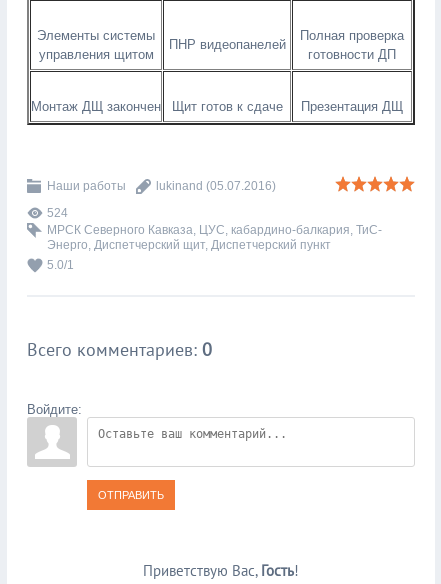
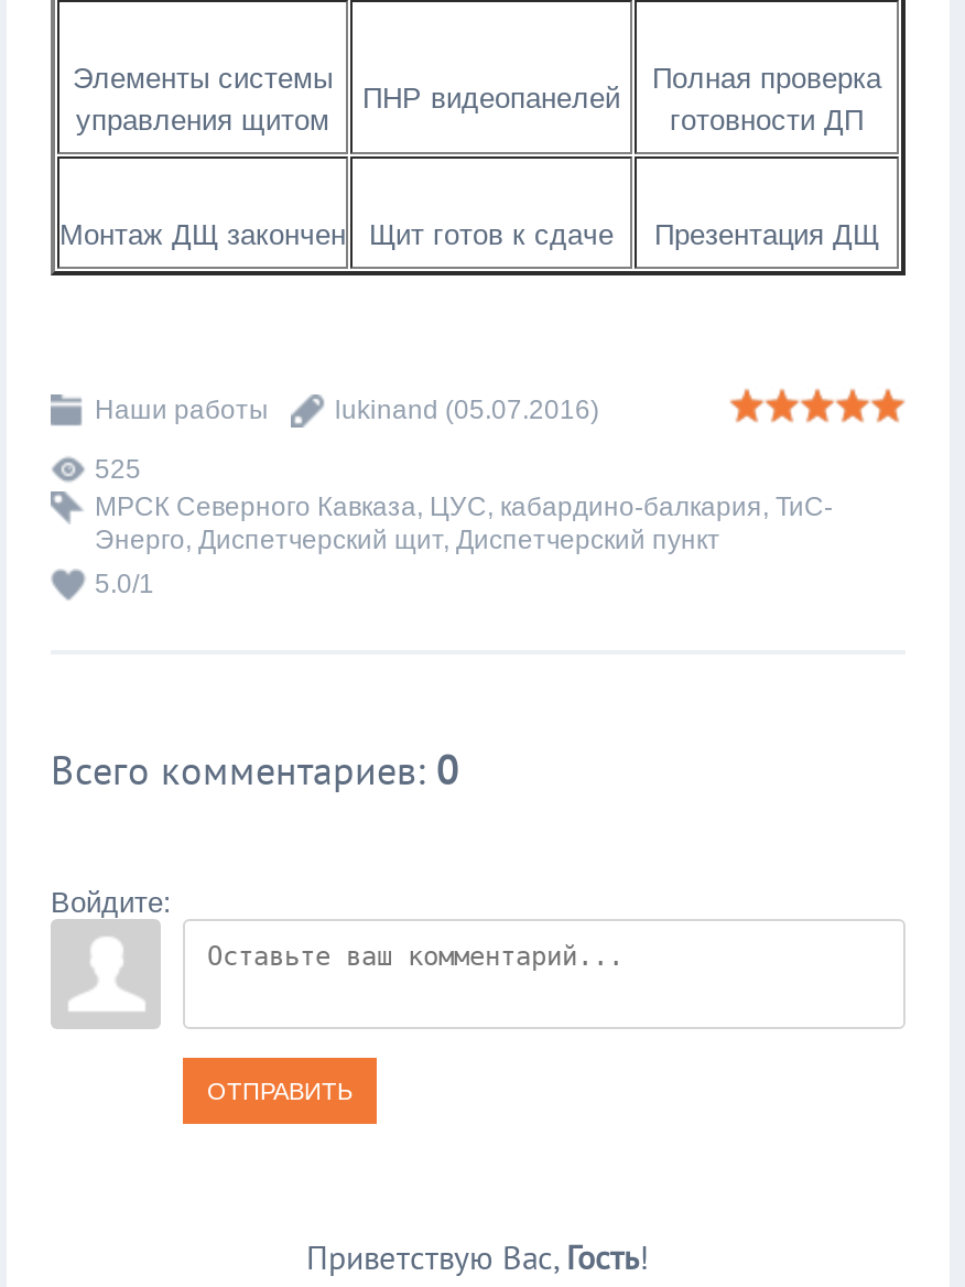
- 524
+ 525
